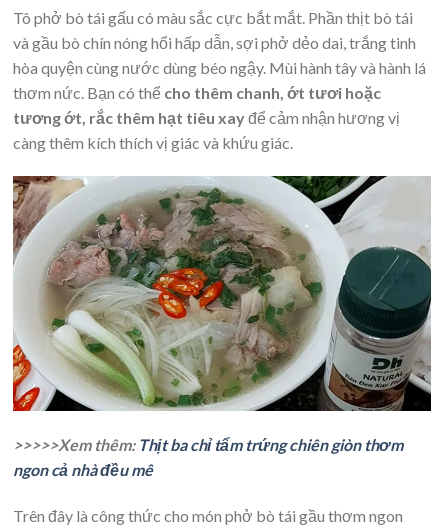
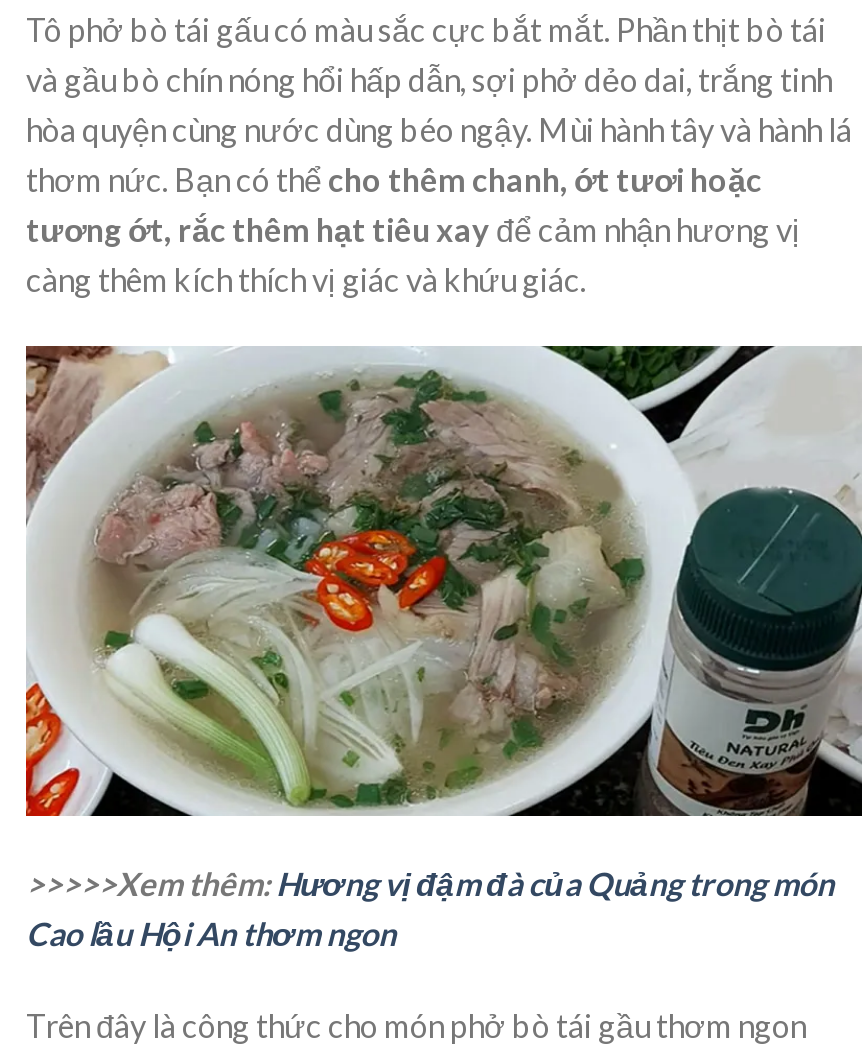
- >>>>>Xem thêm: Thịt ba chỉ tẩm trứng chiên giòn thơm
- ngon cả nhà đều mê
+ >>>>>Xem thêm: Hương vị đậm đà của Quảng trong món
+ Cao lầu Hội An thơm ngon
